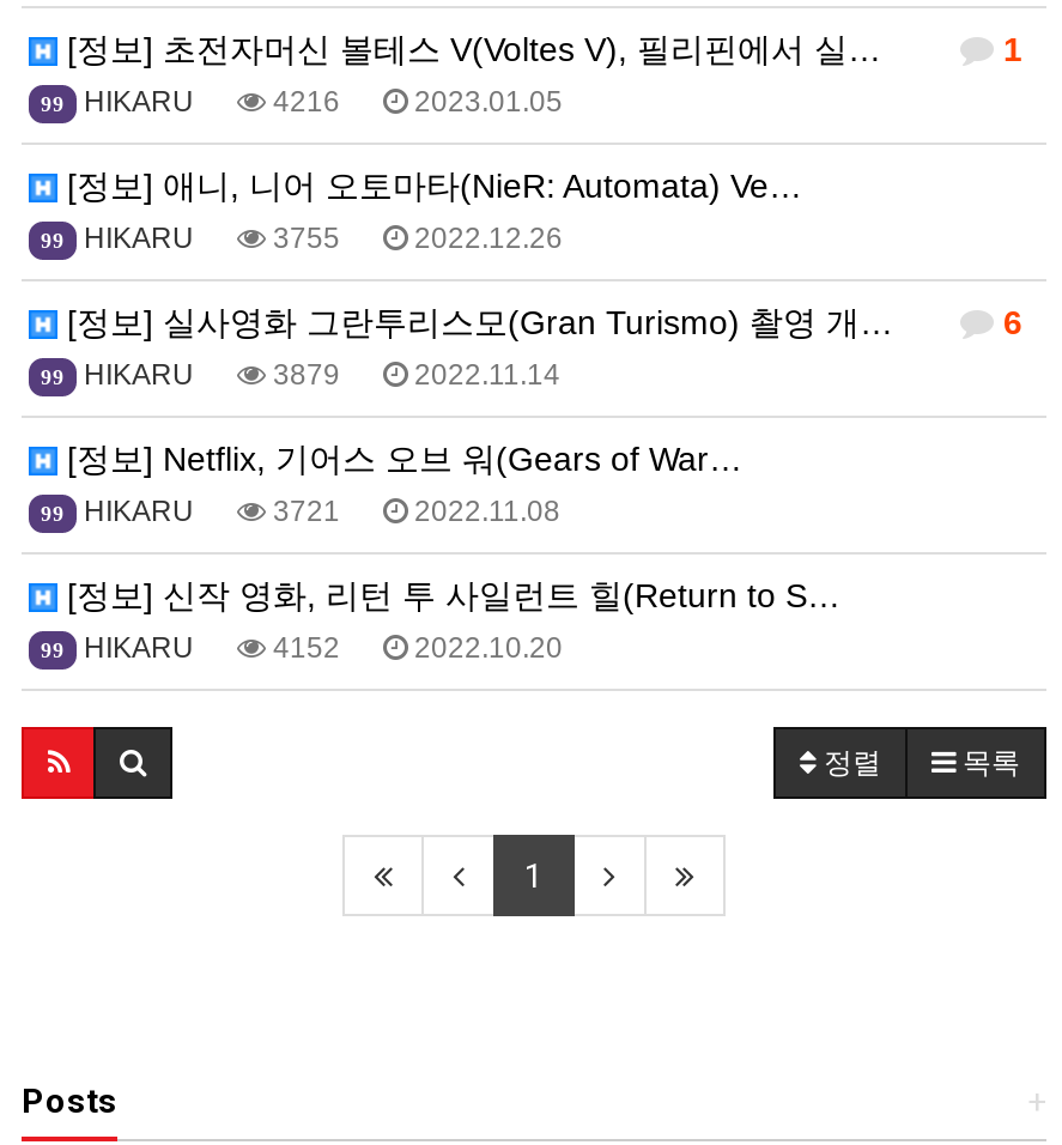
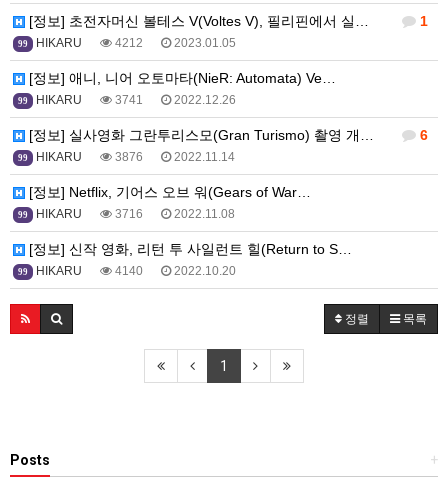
- 4216 2023.01.05
+ 4212 2023.01.05

- 3755 2022.12.26
+ 3741 2022.12.26

- 3879 2022.11.14
+ 3876 2022.11.14

- 3721 2022.11.08
+ 3716 2022.11.08

- 4152 2022.10.20
+ 4140 2022.10.20
